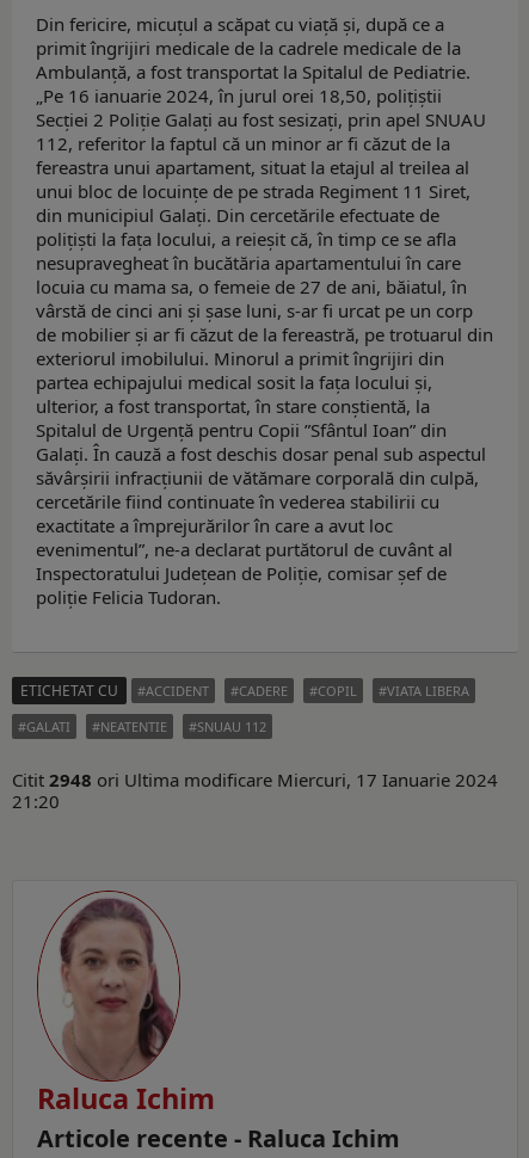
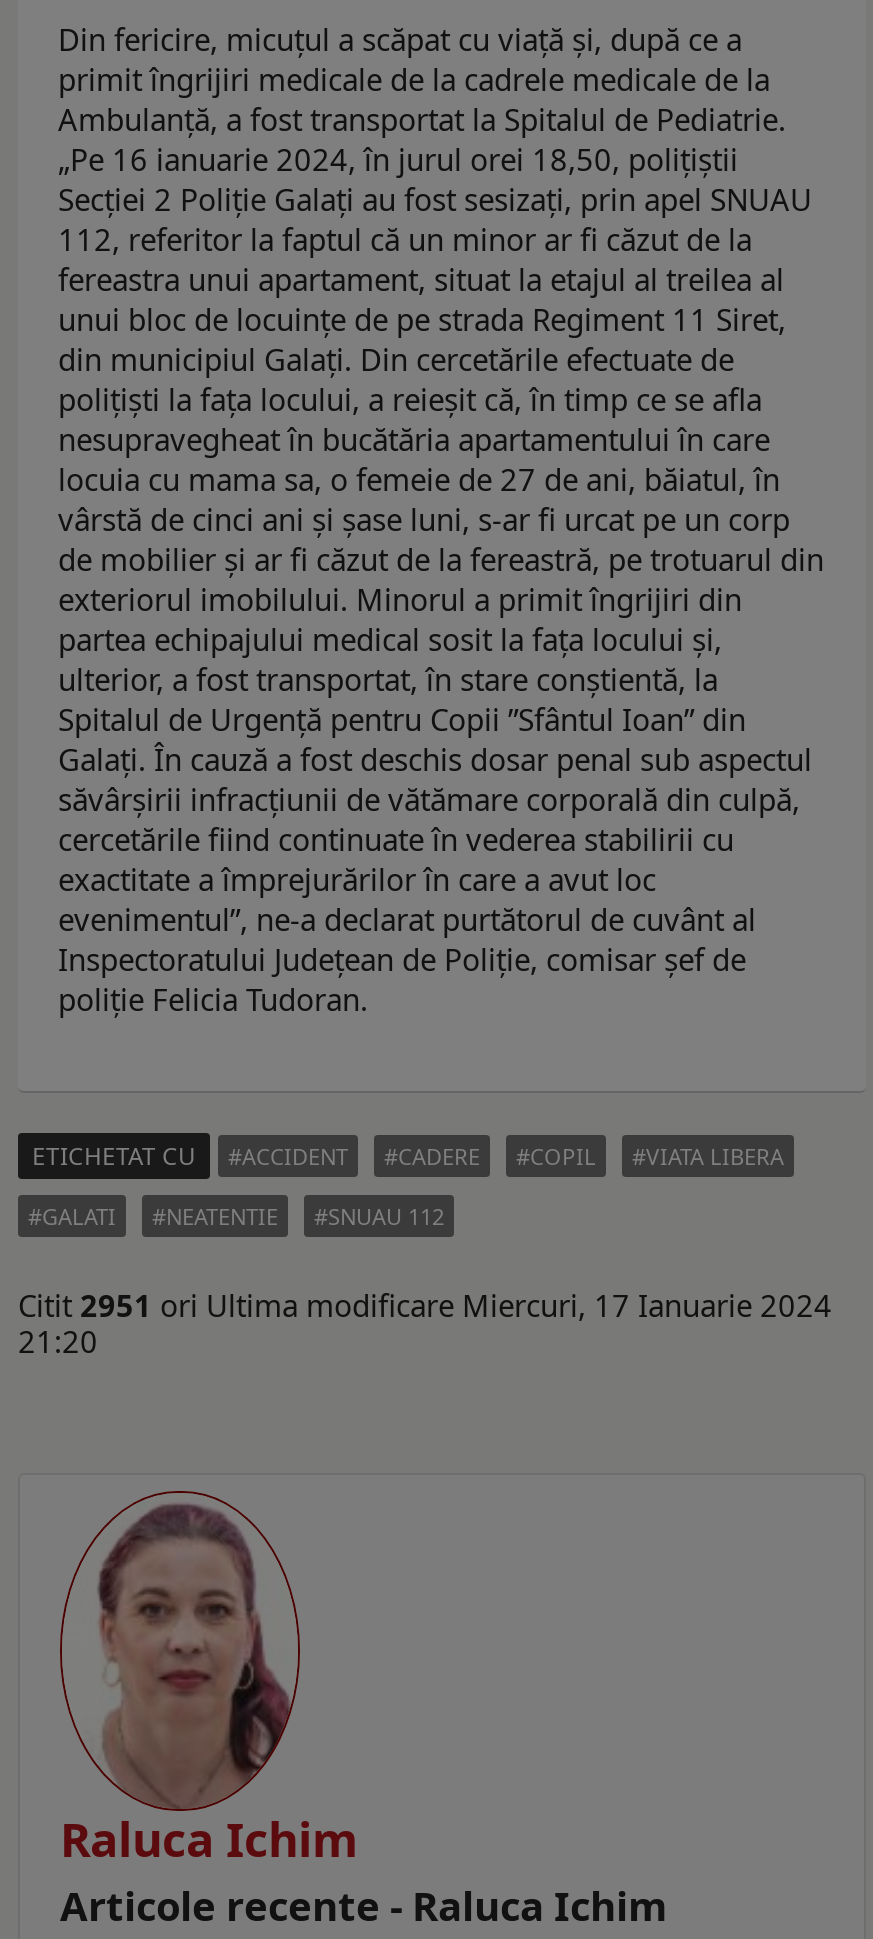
- Citit 2948 ori Ultima modificare Miercuri, 17 Ianuarie 2024
+ Citit 2951 ori Ultima modificare Miercuri, 17 Ianuarie 2024
